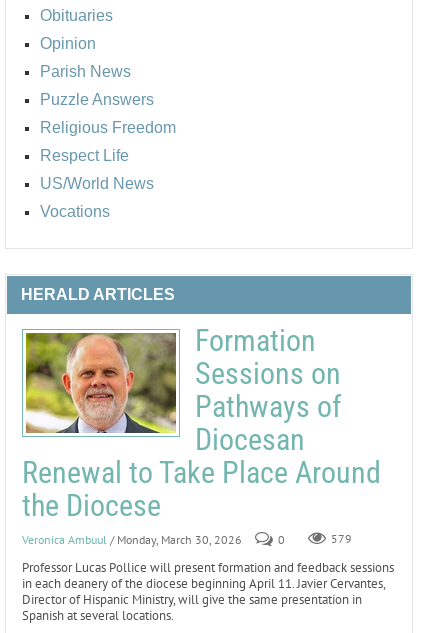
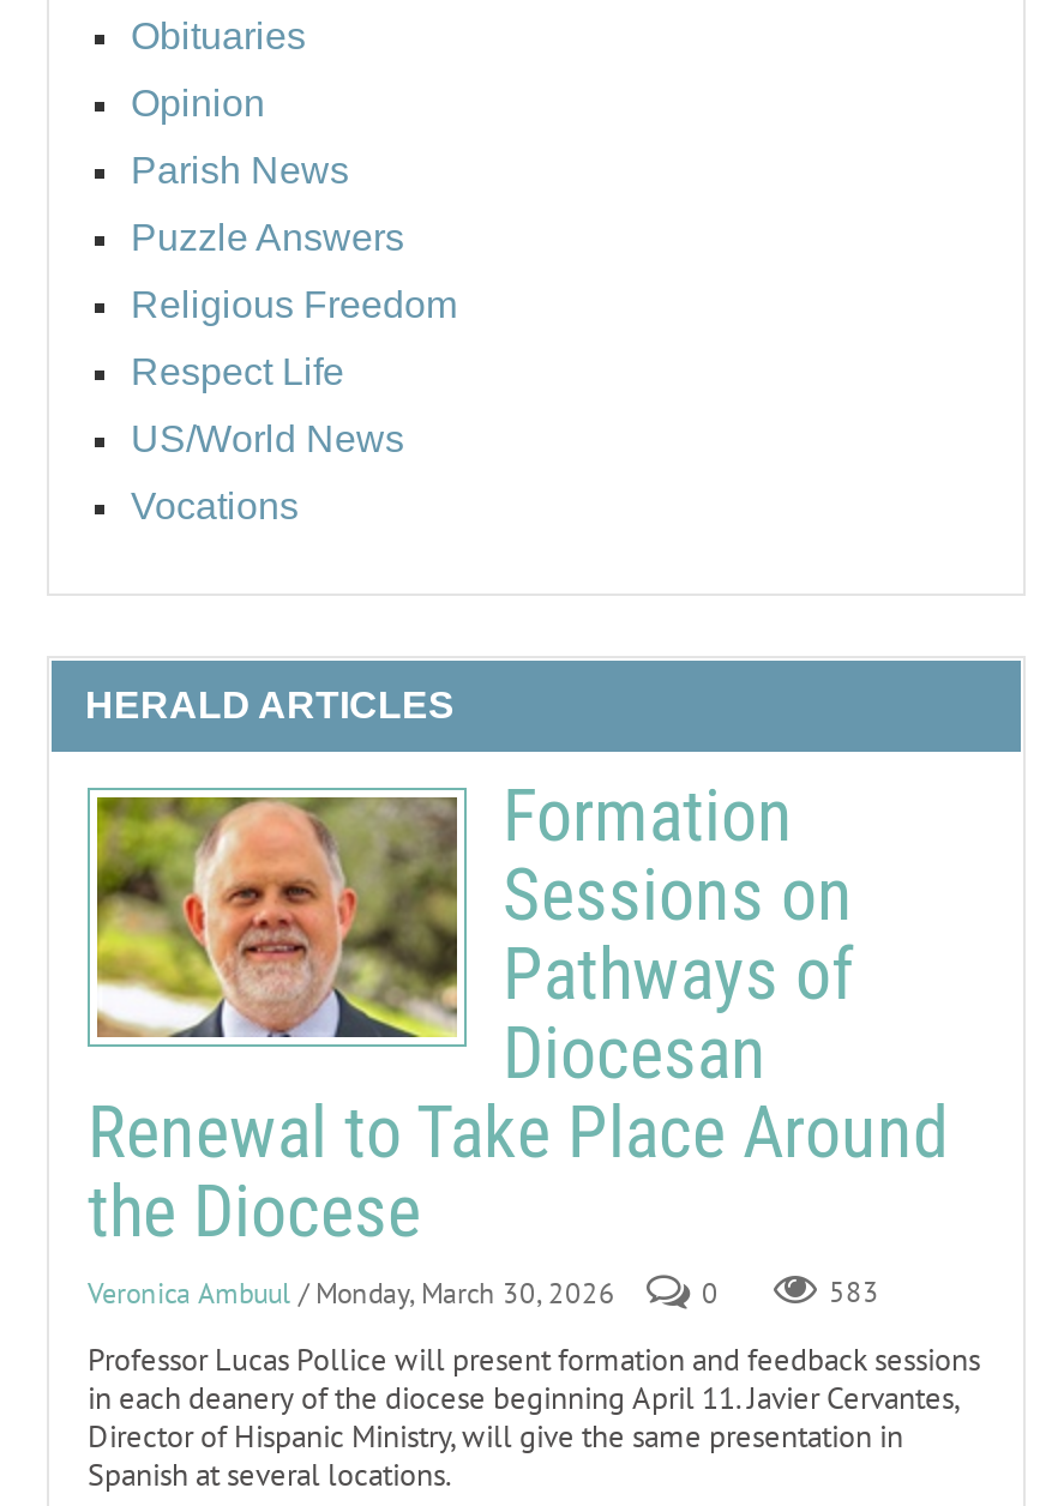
- 579
+ 583
